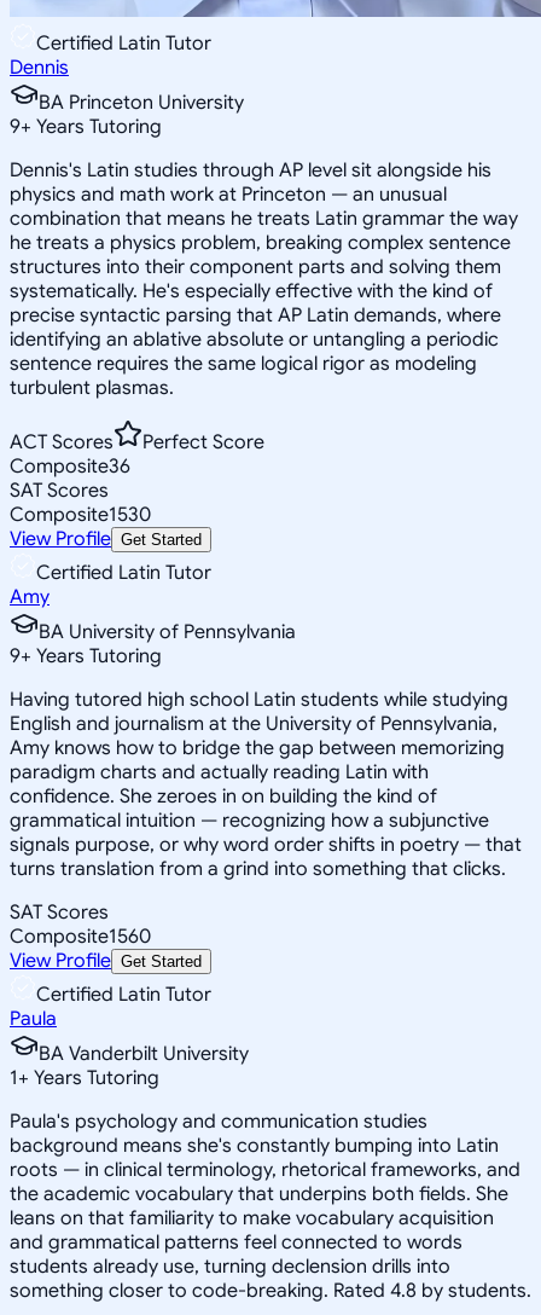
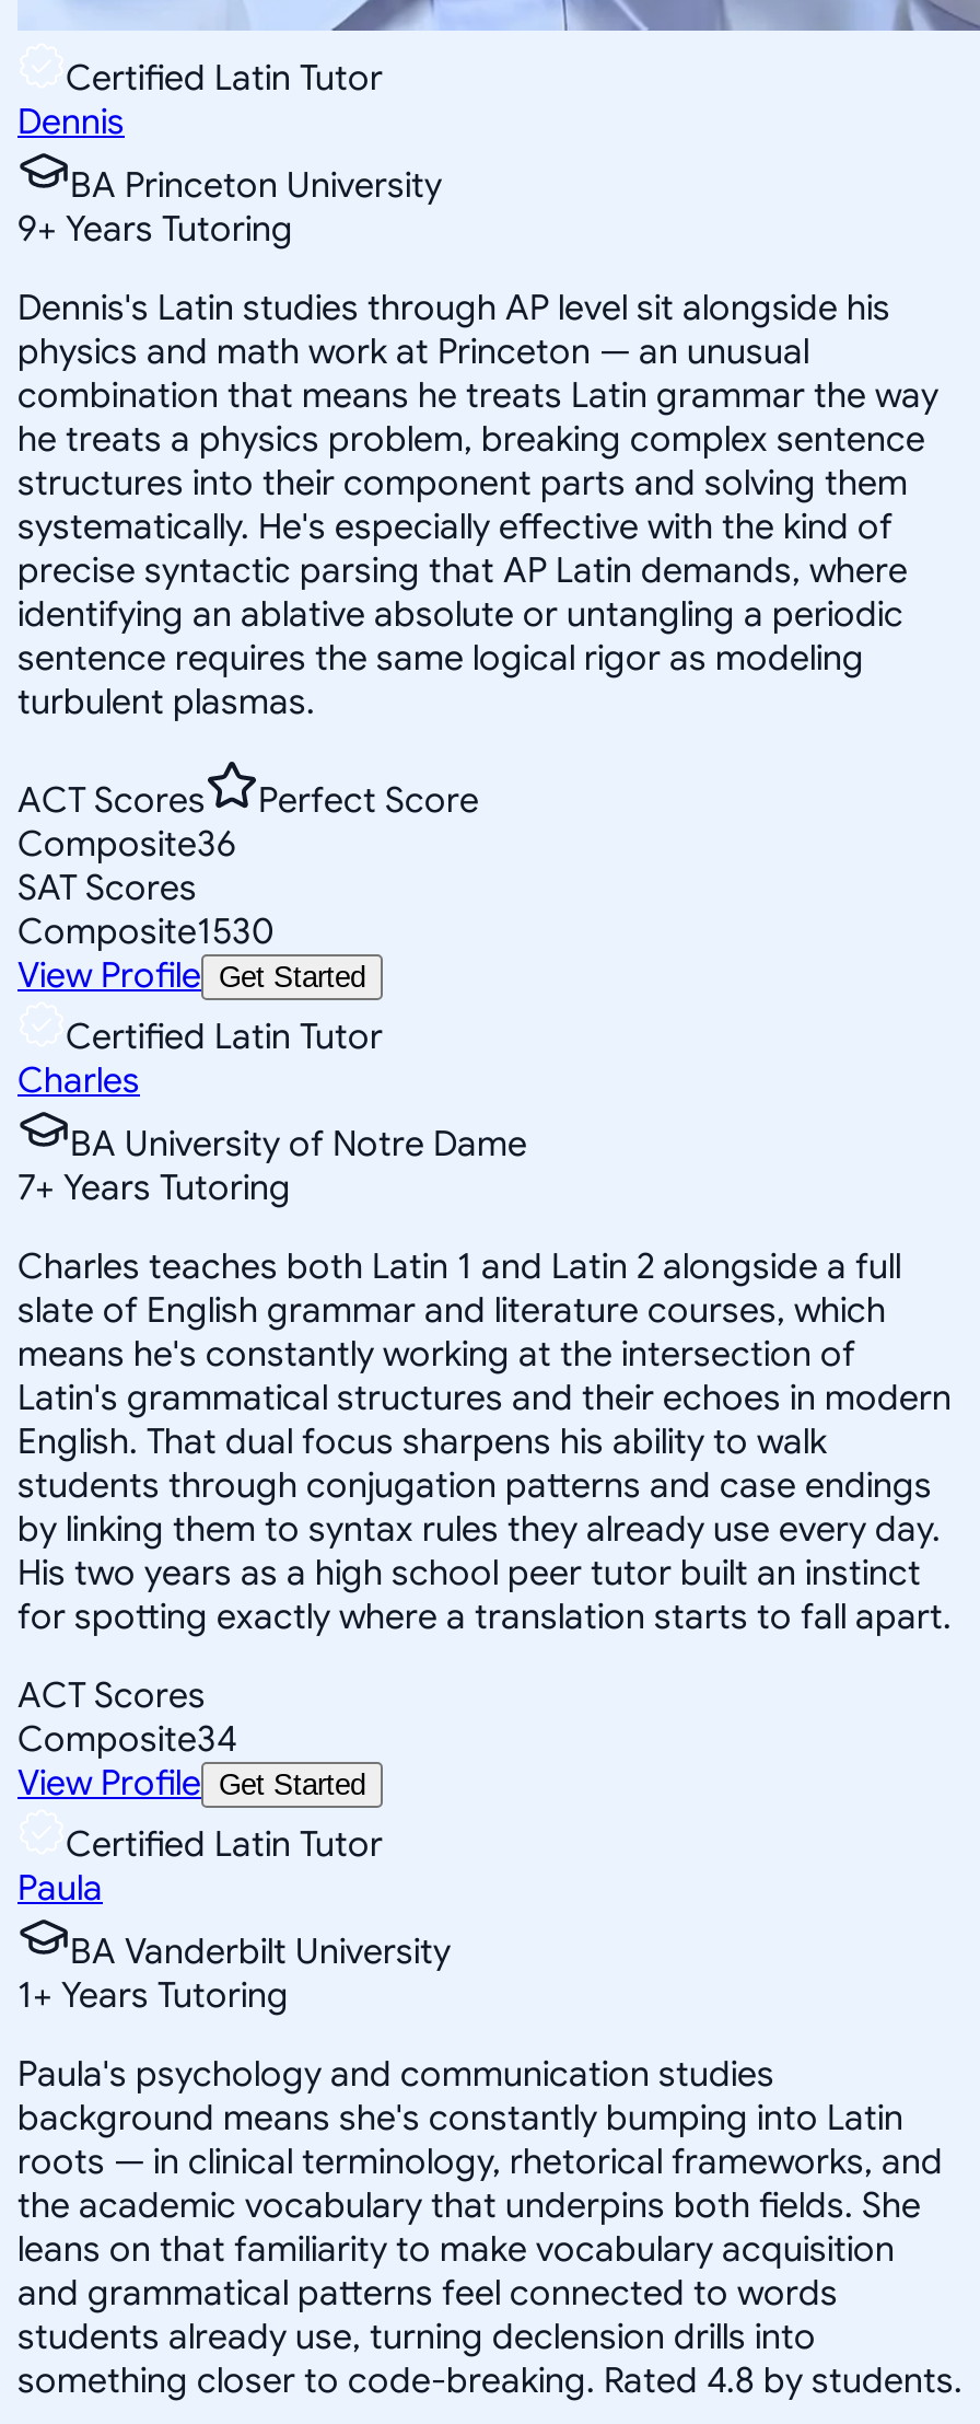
- Amy
- BA University of Pennsylvania
- 9+ Years Tutoring
+ Charles
+ BA University of Notre Dame
+ 7+ Years Tutoring

- Having tutored high school Latin students while studying
- English and journalism at the University of Pennsylvania,
- Amy knows how to bridge the gap between memorizing
- paradigm charts and actually reading Latin with
- confidence. She zeroes in on building the kind of
- grammatical intuition — recognizing how a subjunctive
- signals purpose, or why word order shifts in poetry — that
- turns translation from a grind into something that clicks.
+ Charles teaches both Latin 1 and Latin 2 alongside a full
+ slate of English grammar and literature courses, which
+ means he's constantly working at the intersection of
+ Latin's grammatical structures and their echoes in modern
+ English. That dual focus sharpens his ability to walk
+ students through conjugation patterns and case endings
+ by linking them to syntax rules they already use every day.
+ His two years as a high school peer tutor built an instinct
+ for spotting exactly where a translation starts to fall apart.

- SAT Scores
- Composite1560
+ ACT Scores
+ Composite34
